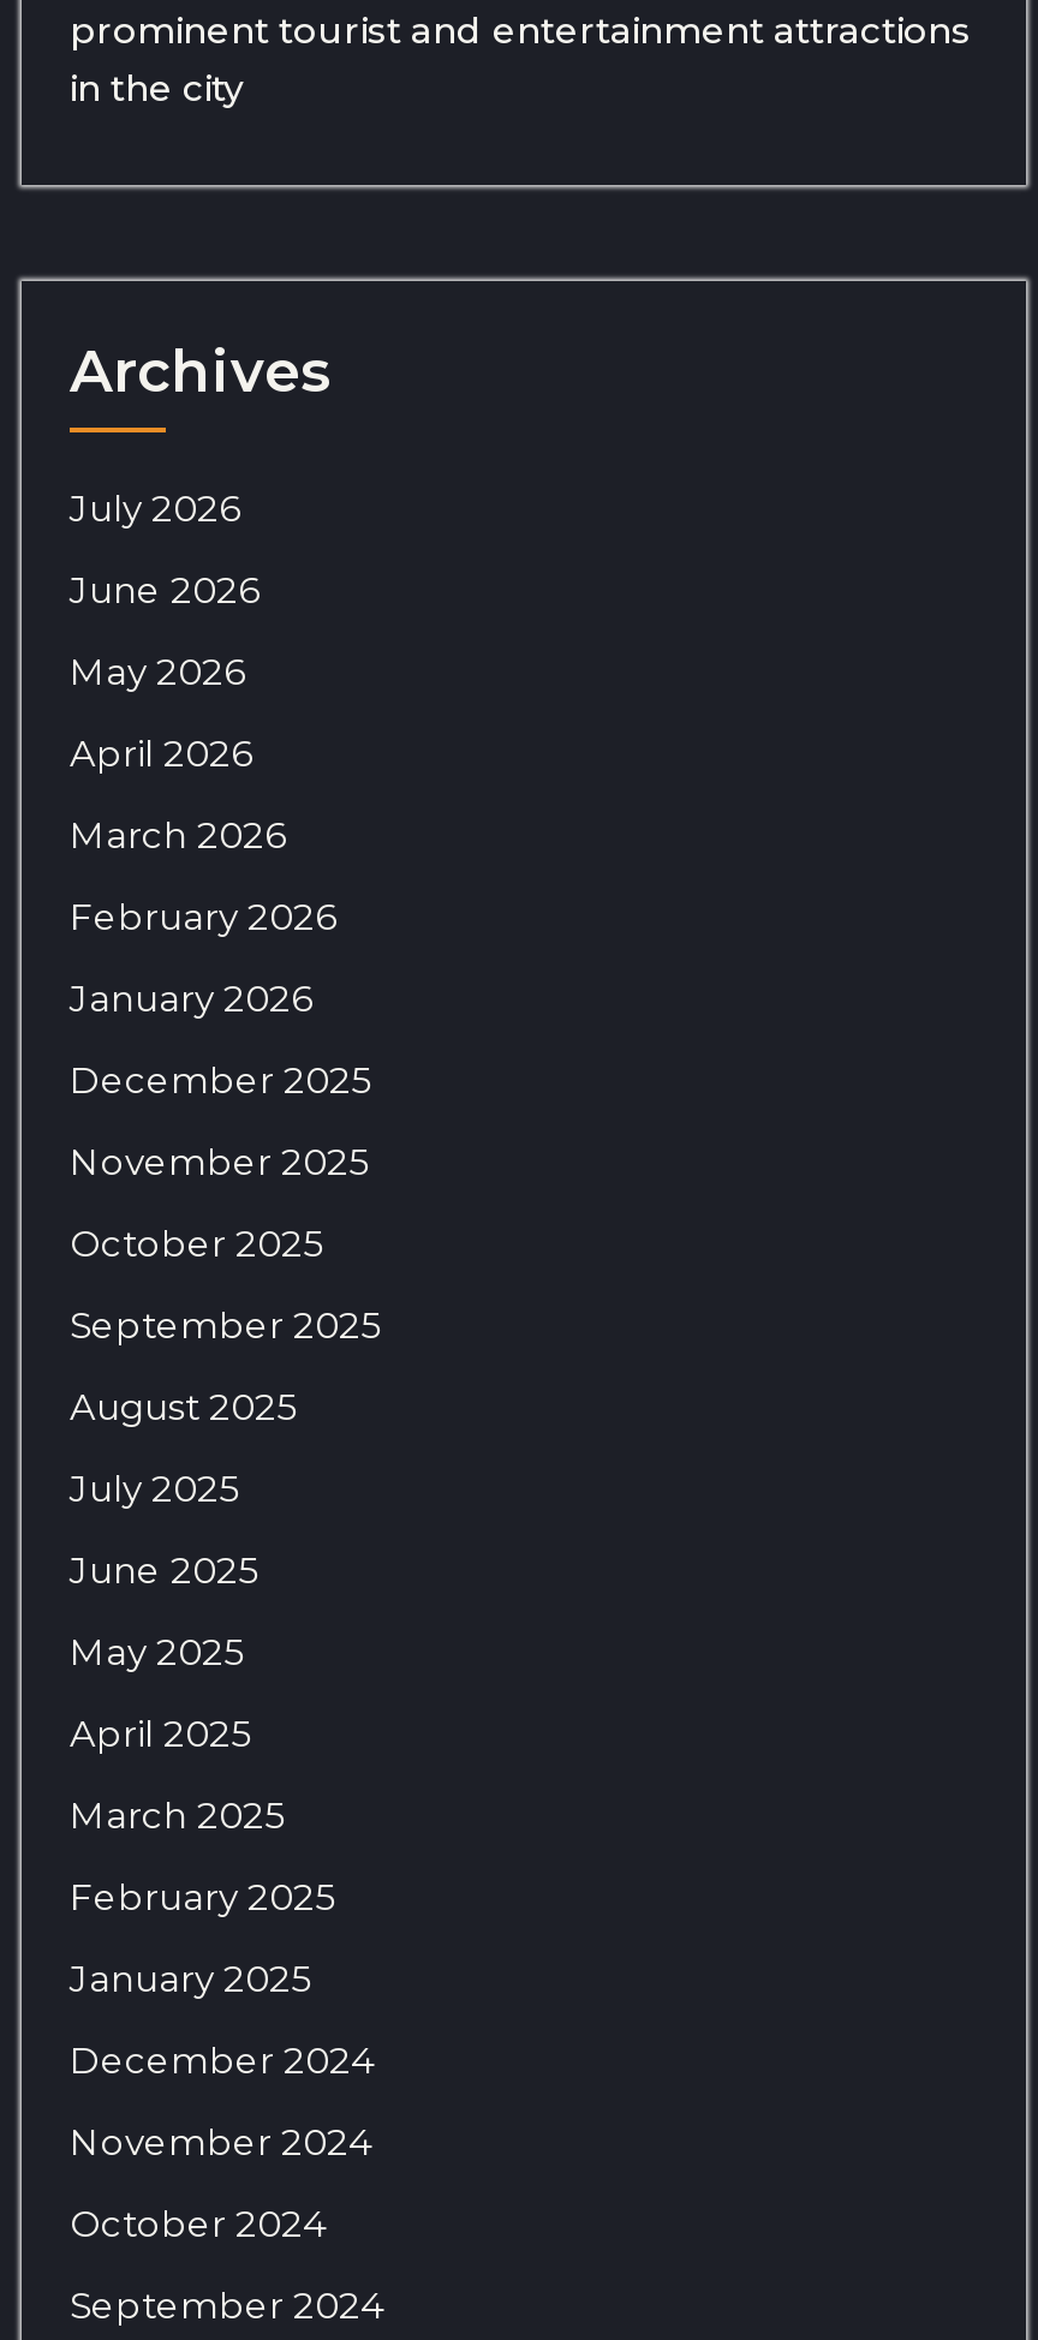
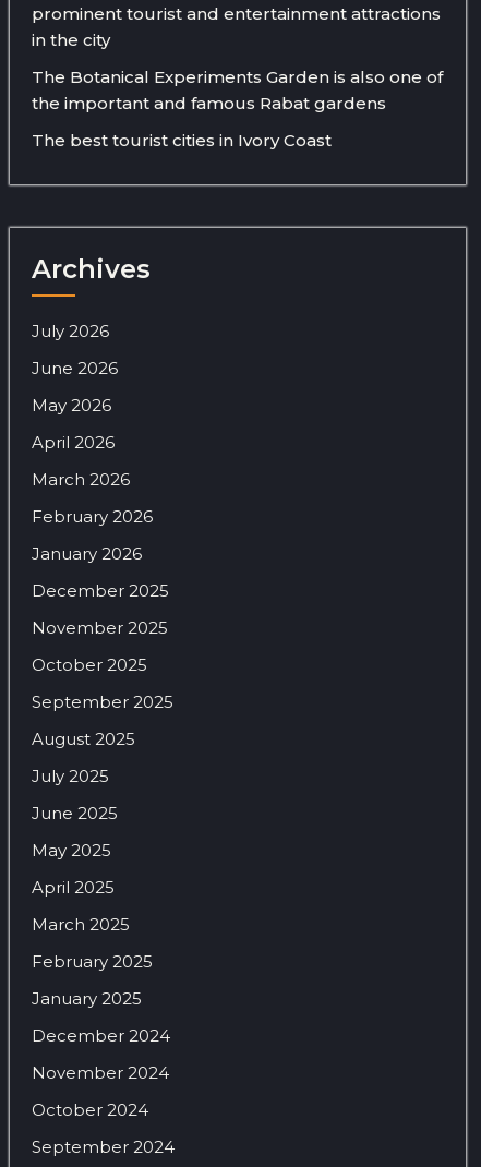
+ The Botanical Experiments Garden is also one of
+ the important and famous Rabat gardens
+ The best tourist cities in Ivory Coast
